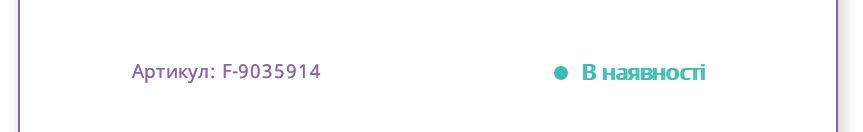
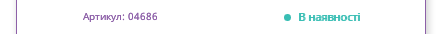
- Артикул: F-9035914
+ Артикул: 04686
